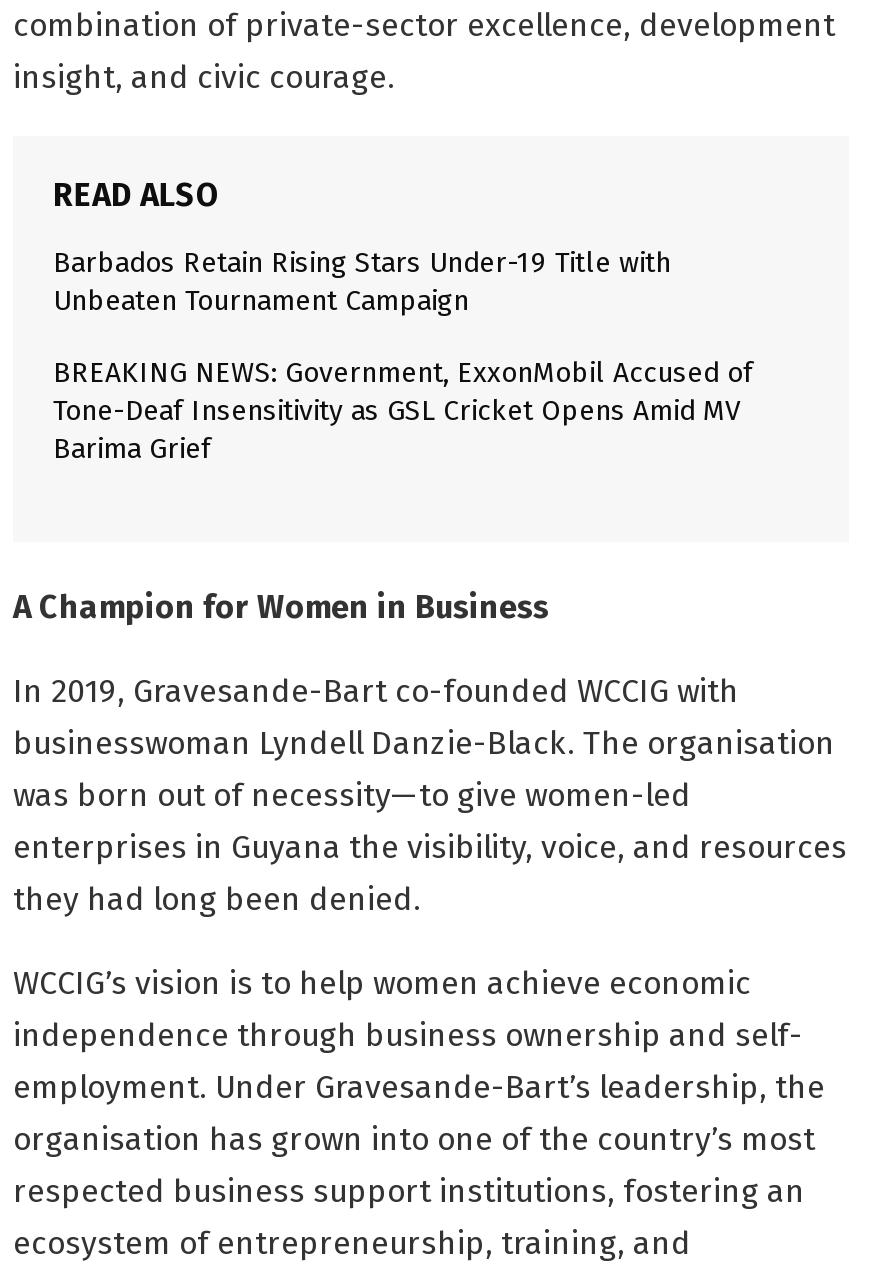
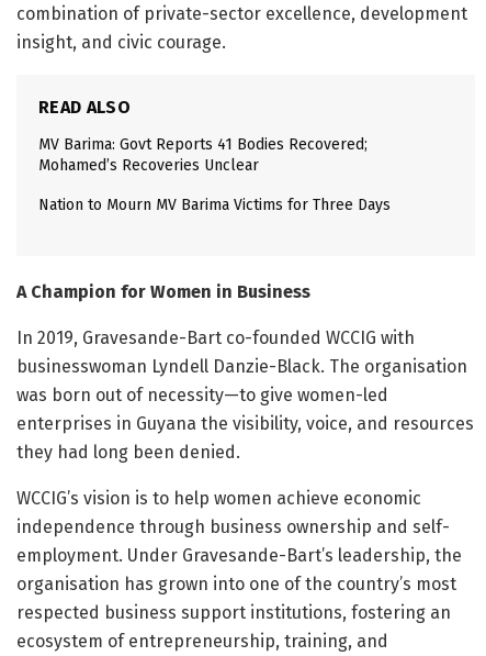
- Barbados Retain Rising Stars Under-19 Title with
- Unbeaten Tournament Campaign
+ MV Barima: Govt Reports 41 Bodies Recovered;
+ Mohamed’s Recoveries Unclear

- BREAKING NEWS: Government, ExxonMobil Accused of
- Tone-Deaf Insensitivity as GSL Cricket Opens Amid MV
- Barima Grief
+ Nation to Mourn MV Barima Victims for Three Days
